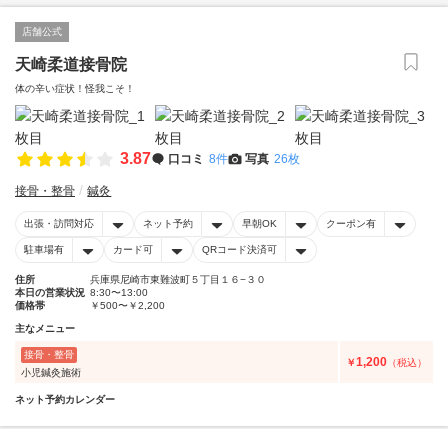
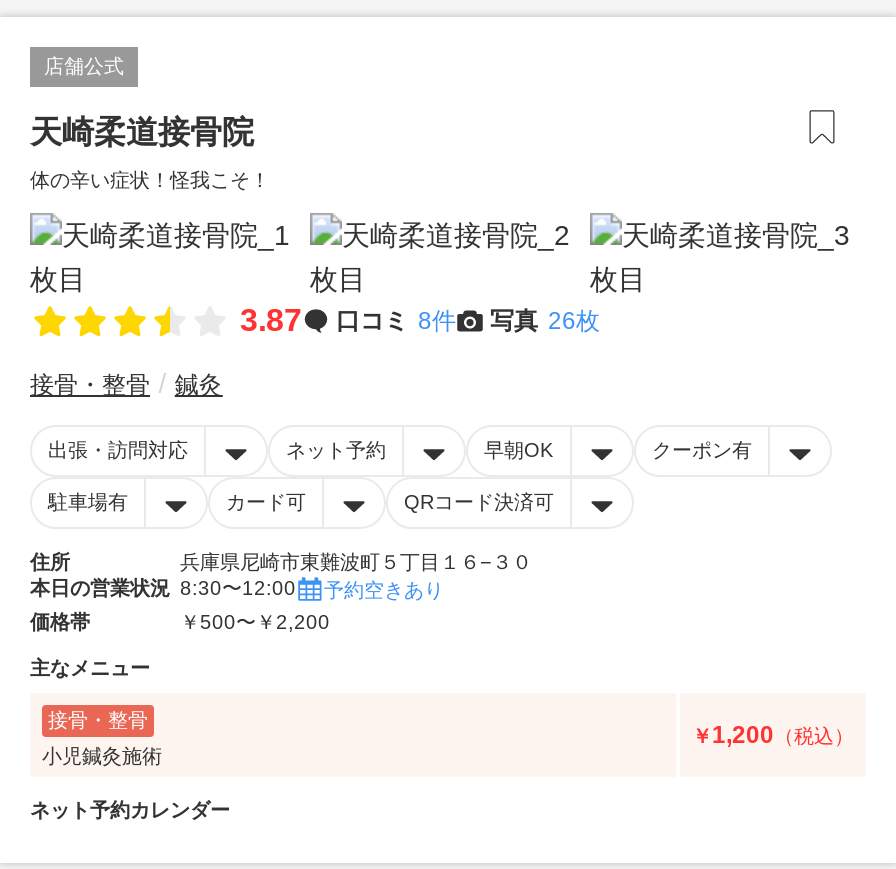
- 本日の営業状況 8:30〜13:00
+ 本日の営業状況 8:30〜12:00
+ 予約空きあり
